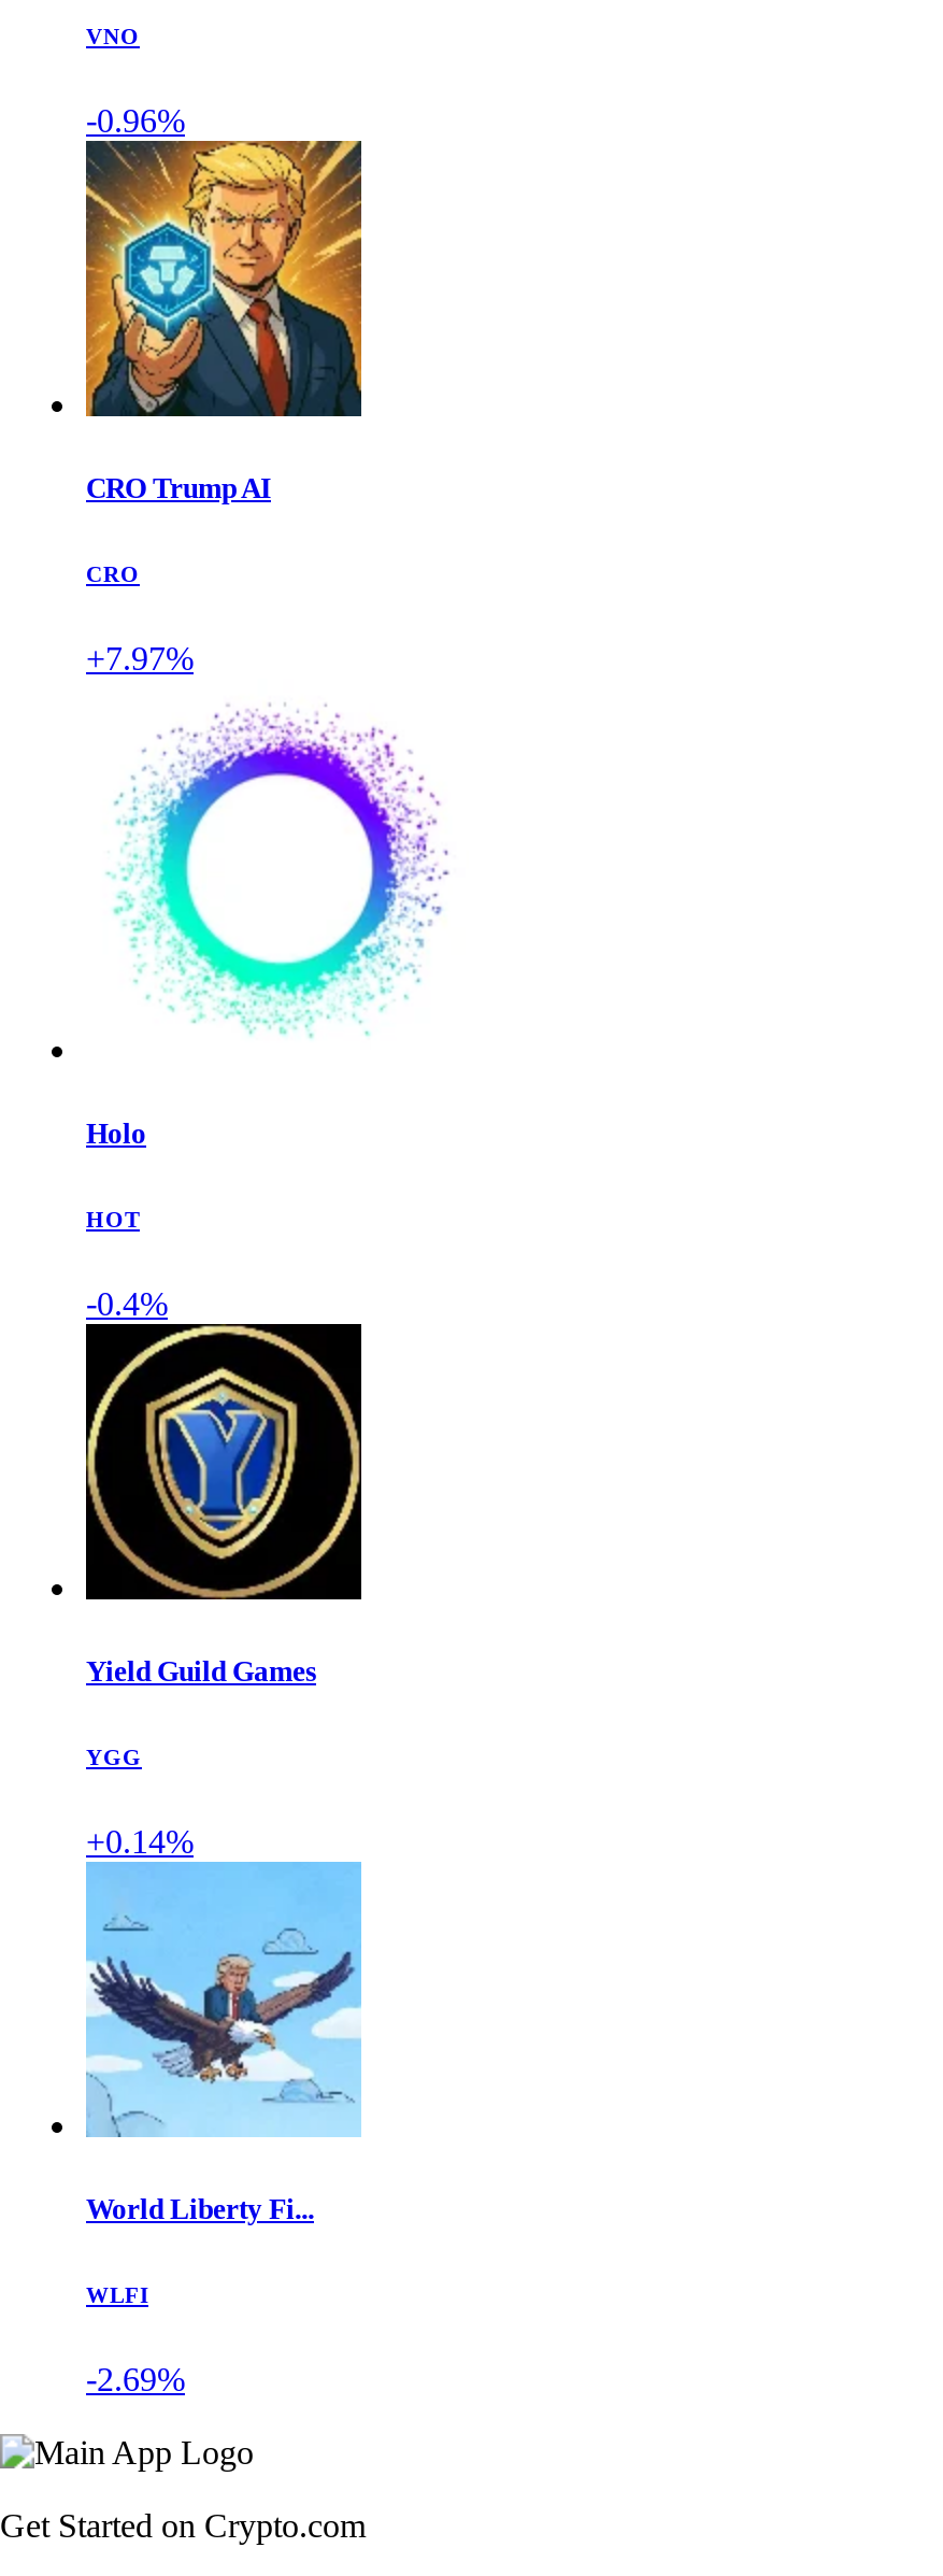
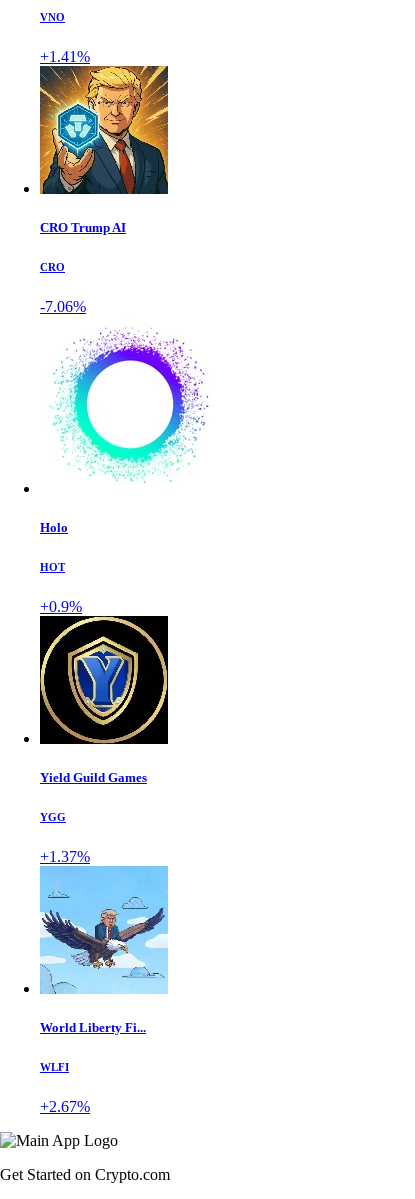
- -0.96%
+ +1.41%

- +7.97%
+ -7.06%

- -0.4%
+ +0.9%

- +0.14%
+ +1.37%

- -2.69%
+ +2.67%
